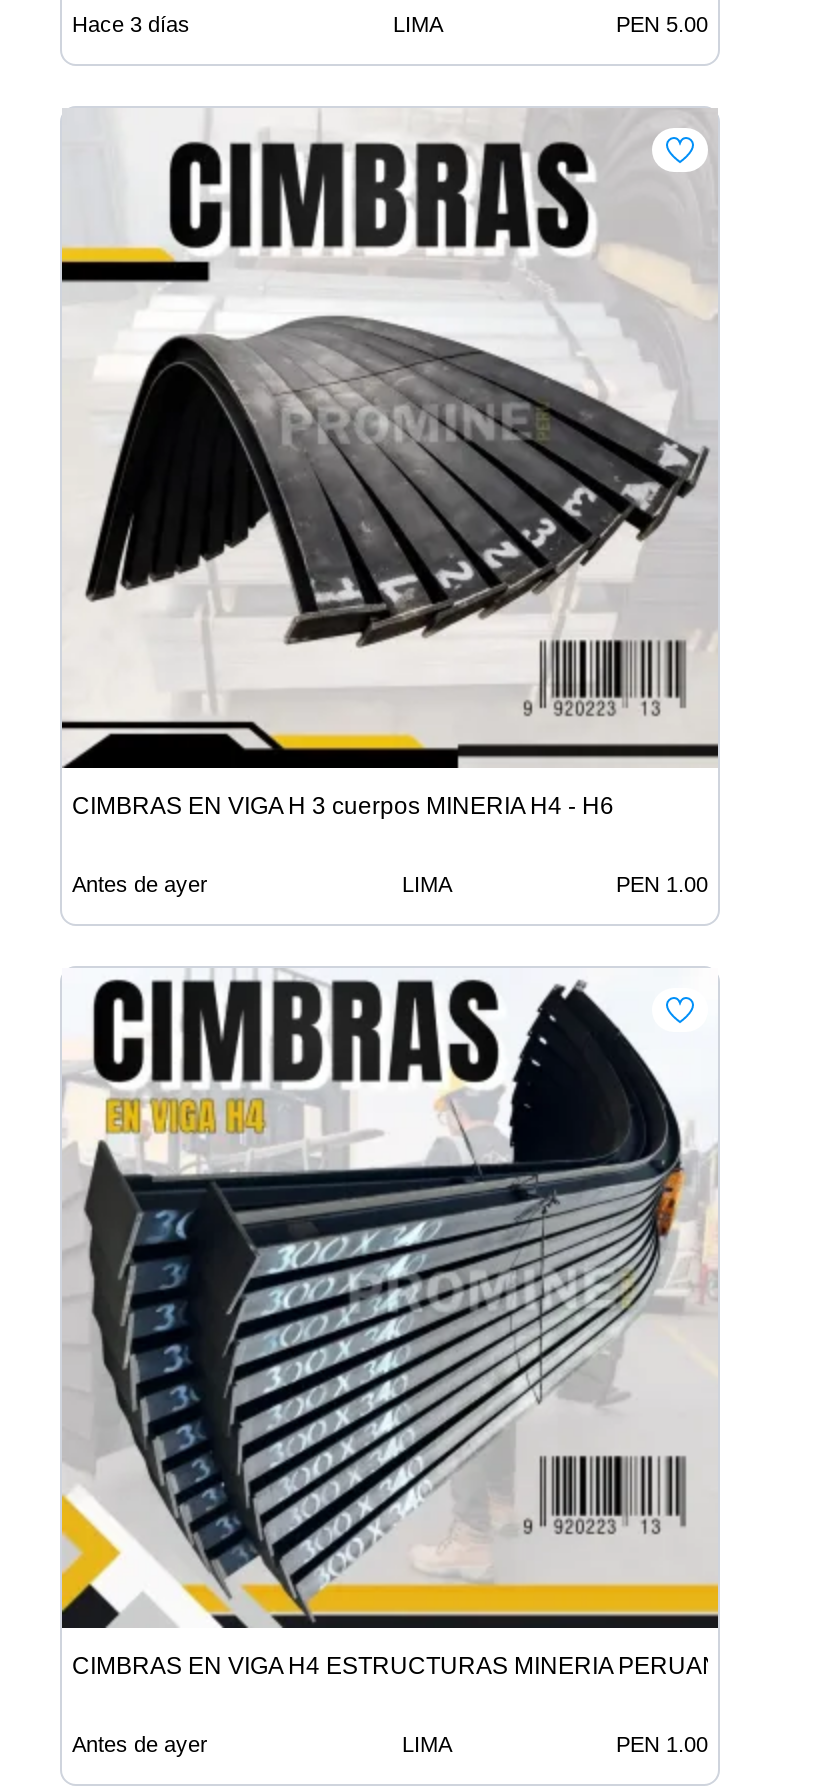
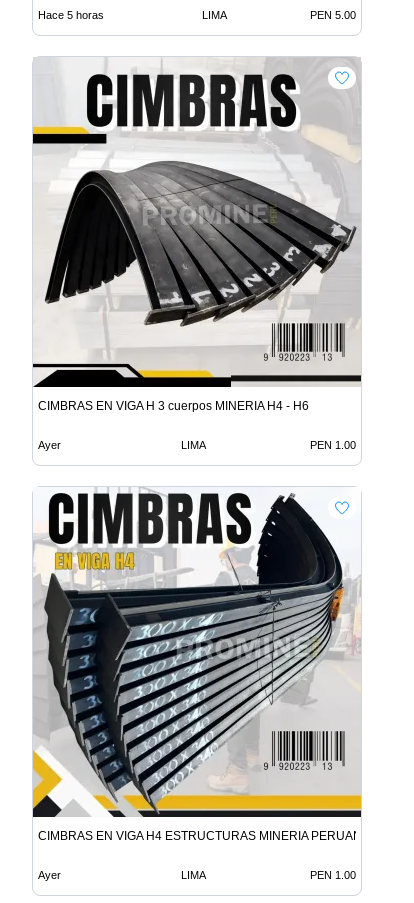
- Hace 3 días
+ Hace 5 horas

- Antes de ayer
+ Ayer

- Antes de ayer
+ Ayer
